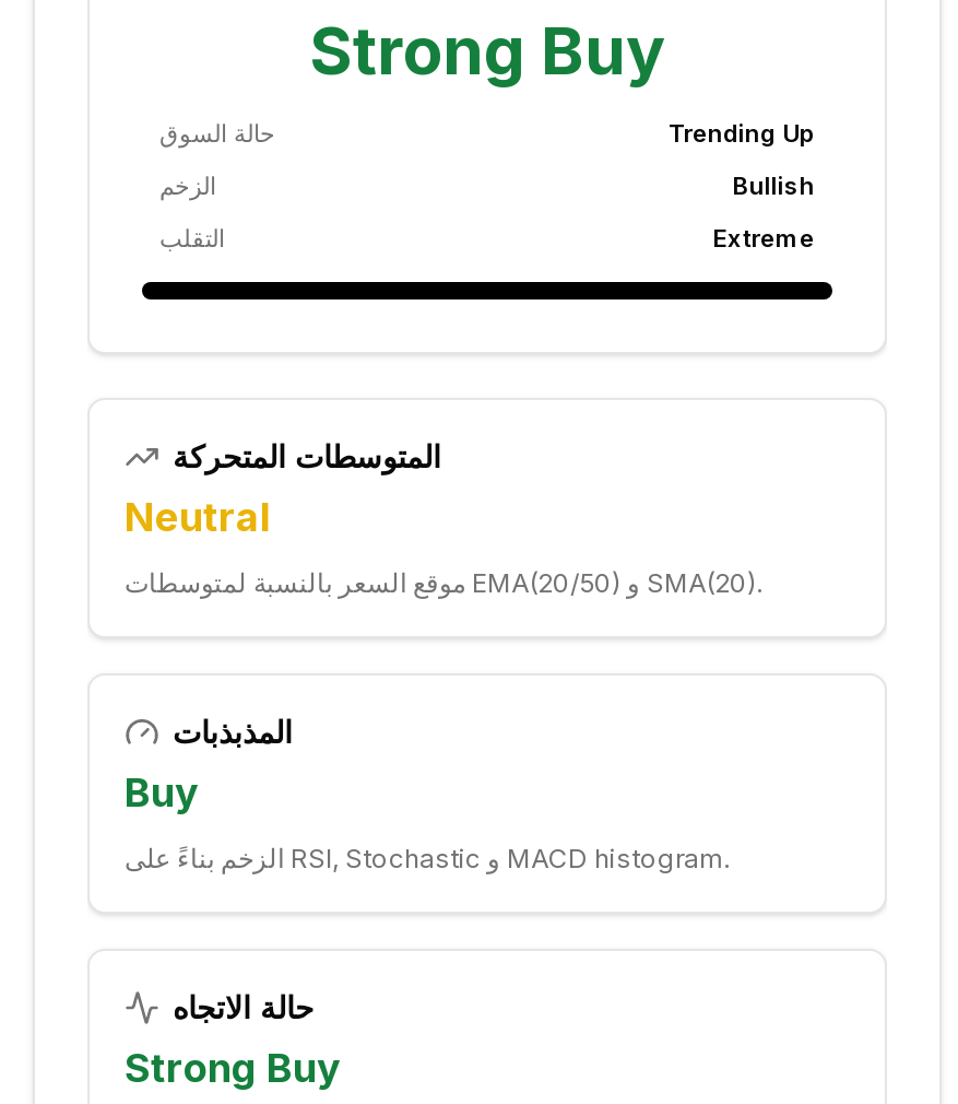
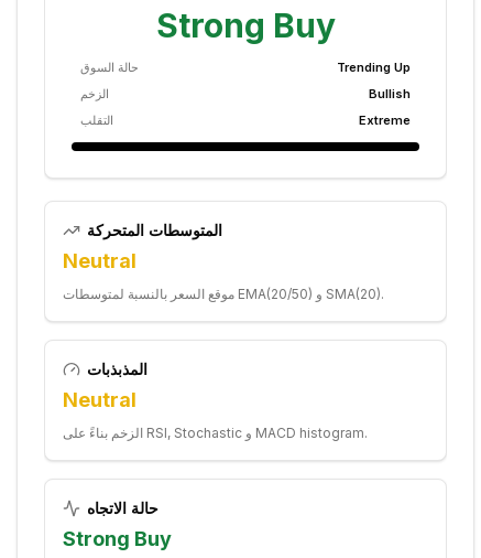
- Buy
+ Neutral
